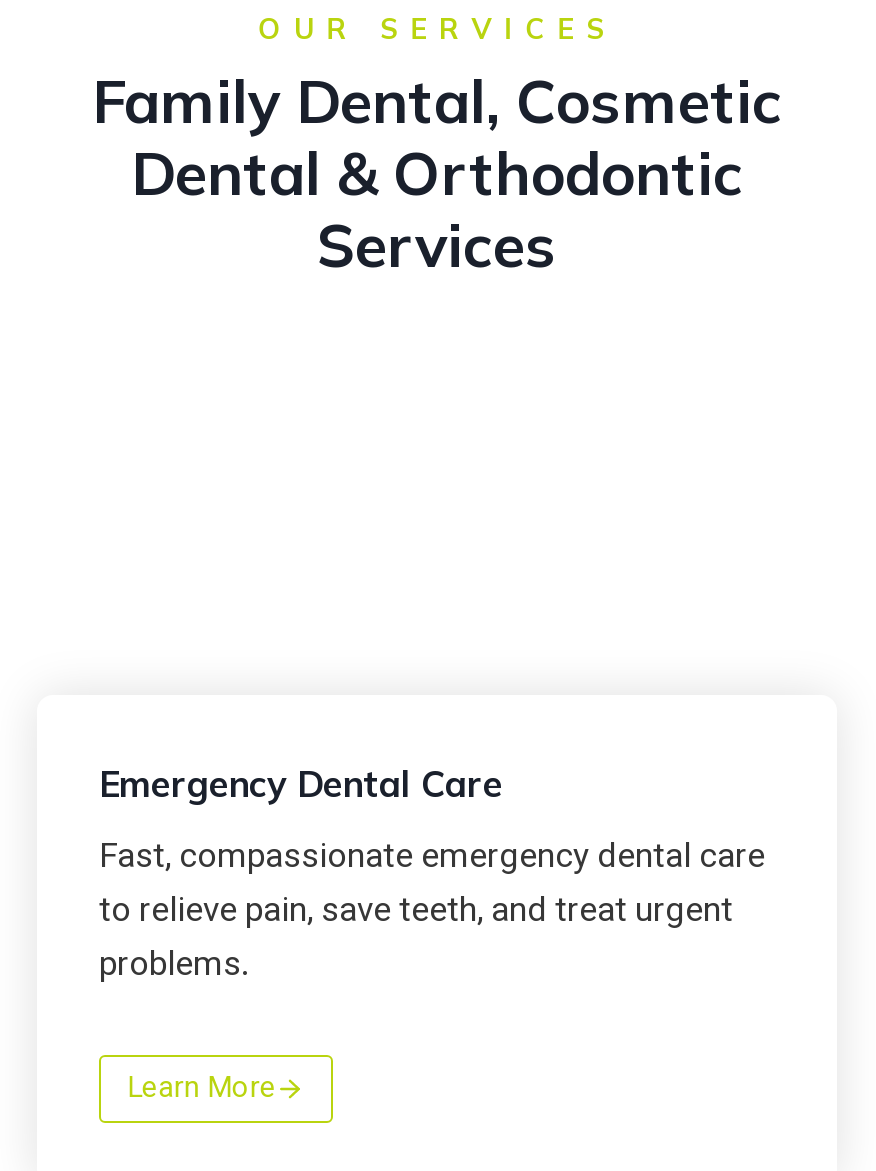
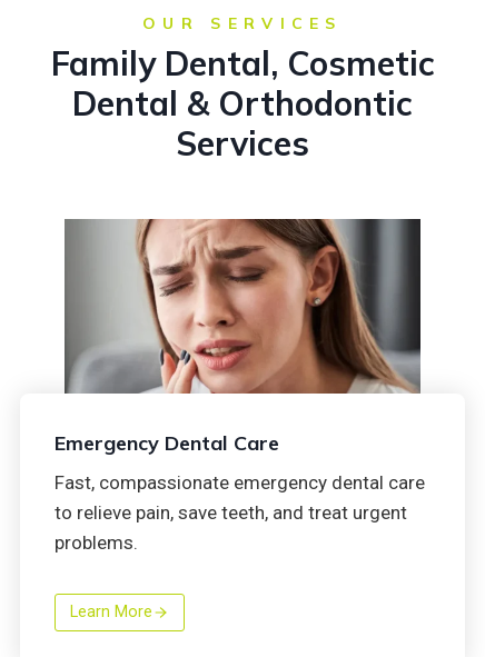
+ [image]
